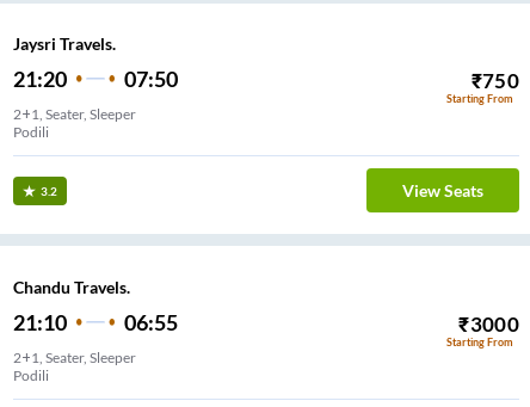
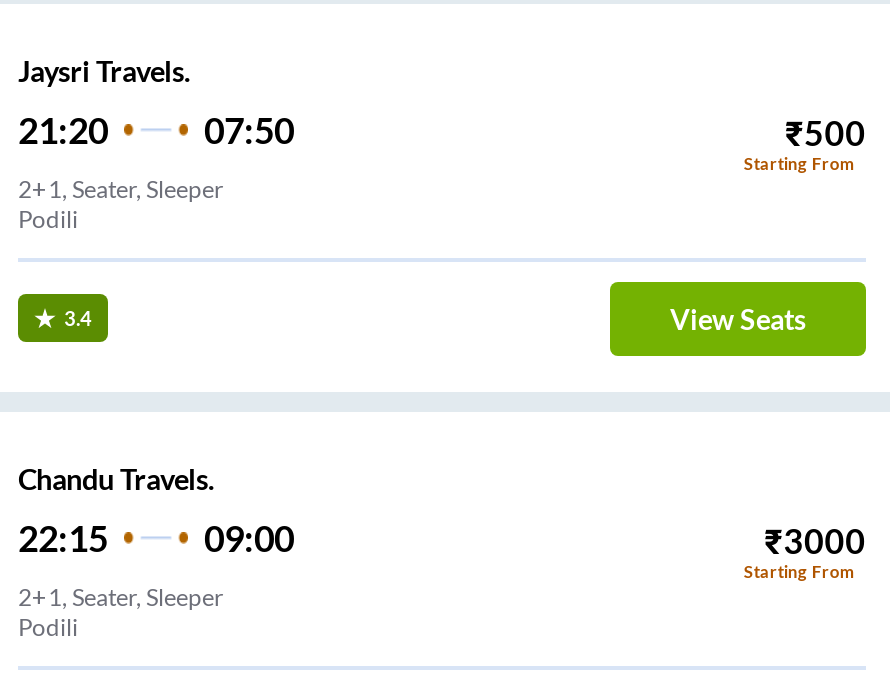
- ₹750
+ ₹500

- 3.2
+ 3.4

- 21:10
+ 22:15

- 06:55
+ 09:00
